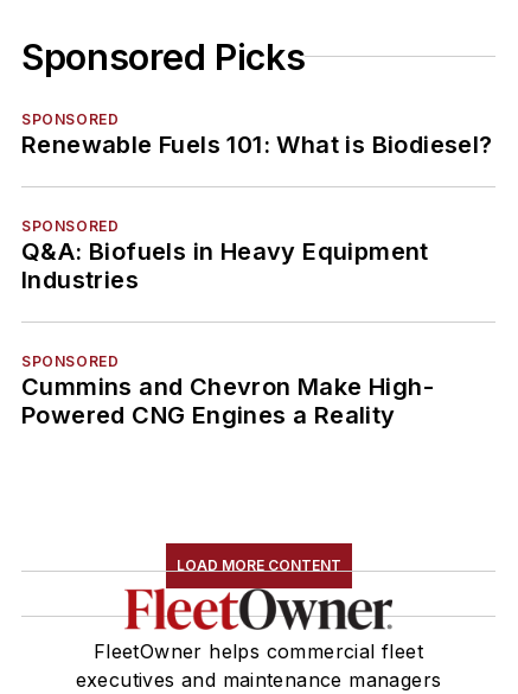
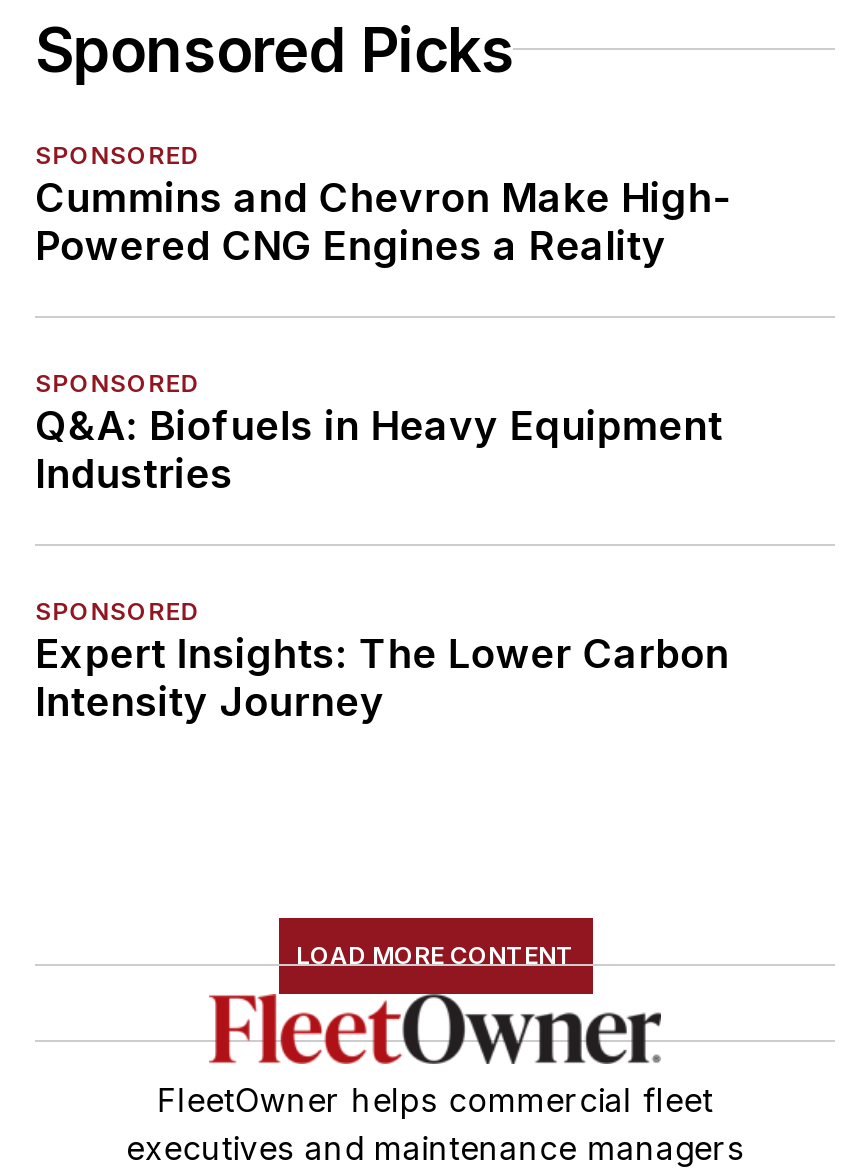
- Renewable Fuels 101: What is Biodiesel?

moved up: Cummins and Chevron Make High- | Powered CNG Engines a Reality

+ Expert Insights: The Lower Carbon
+ Intensity Journey
